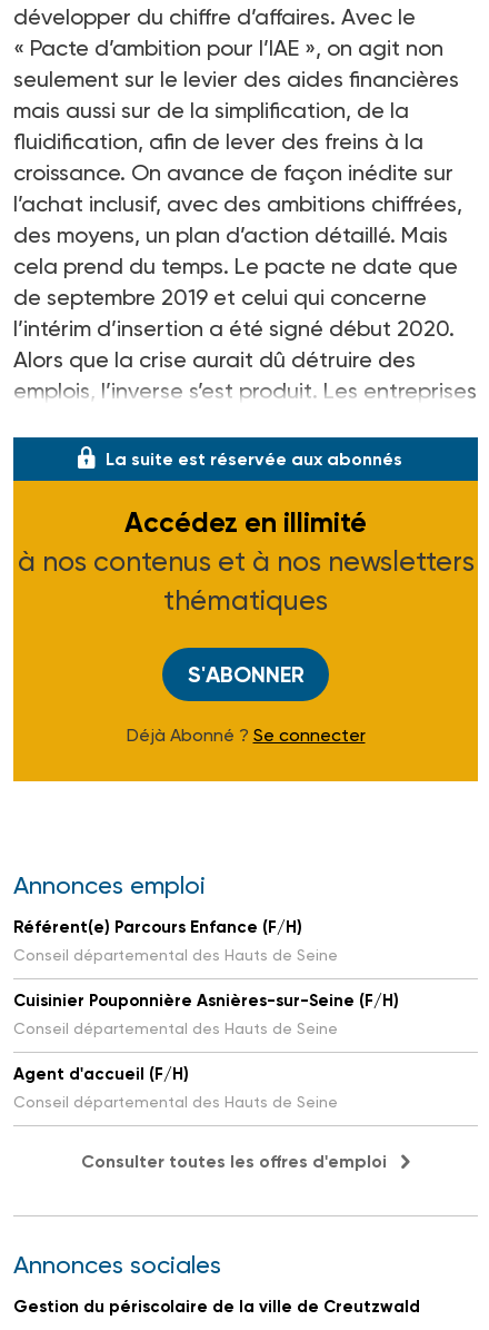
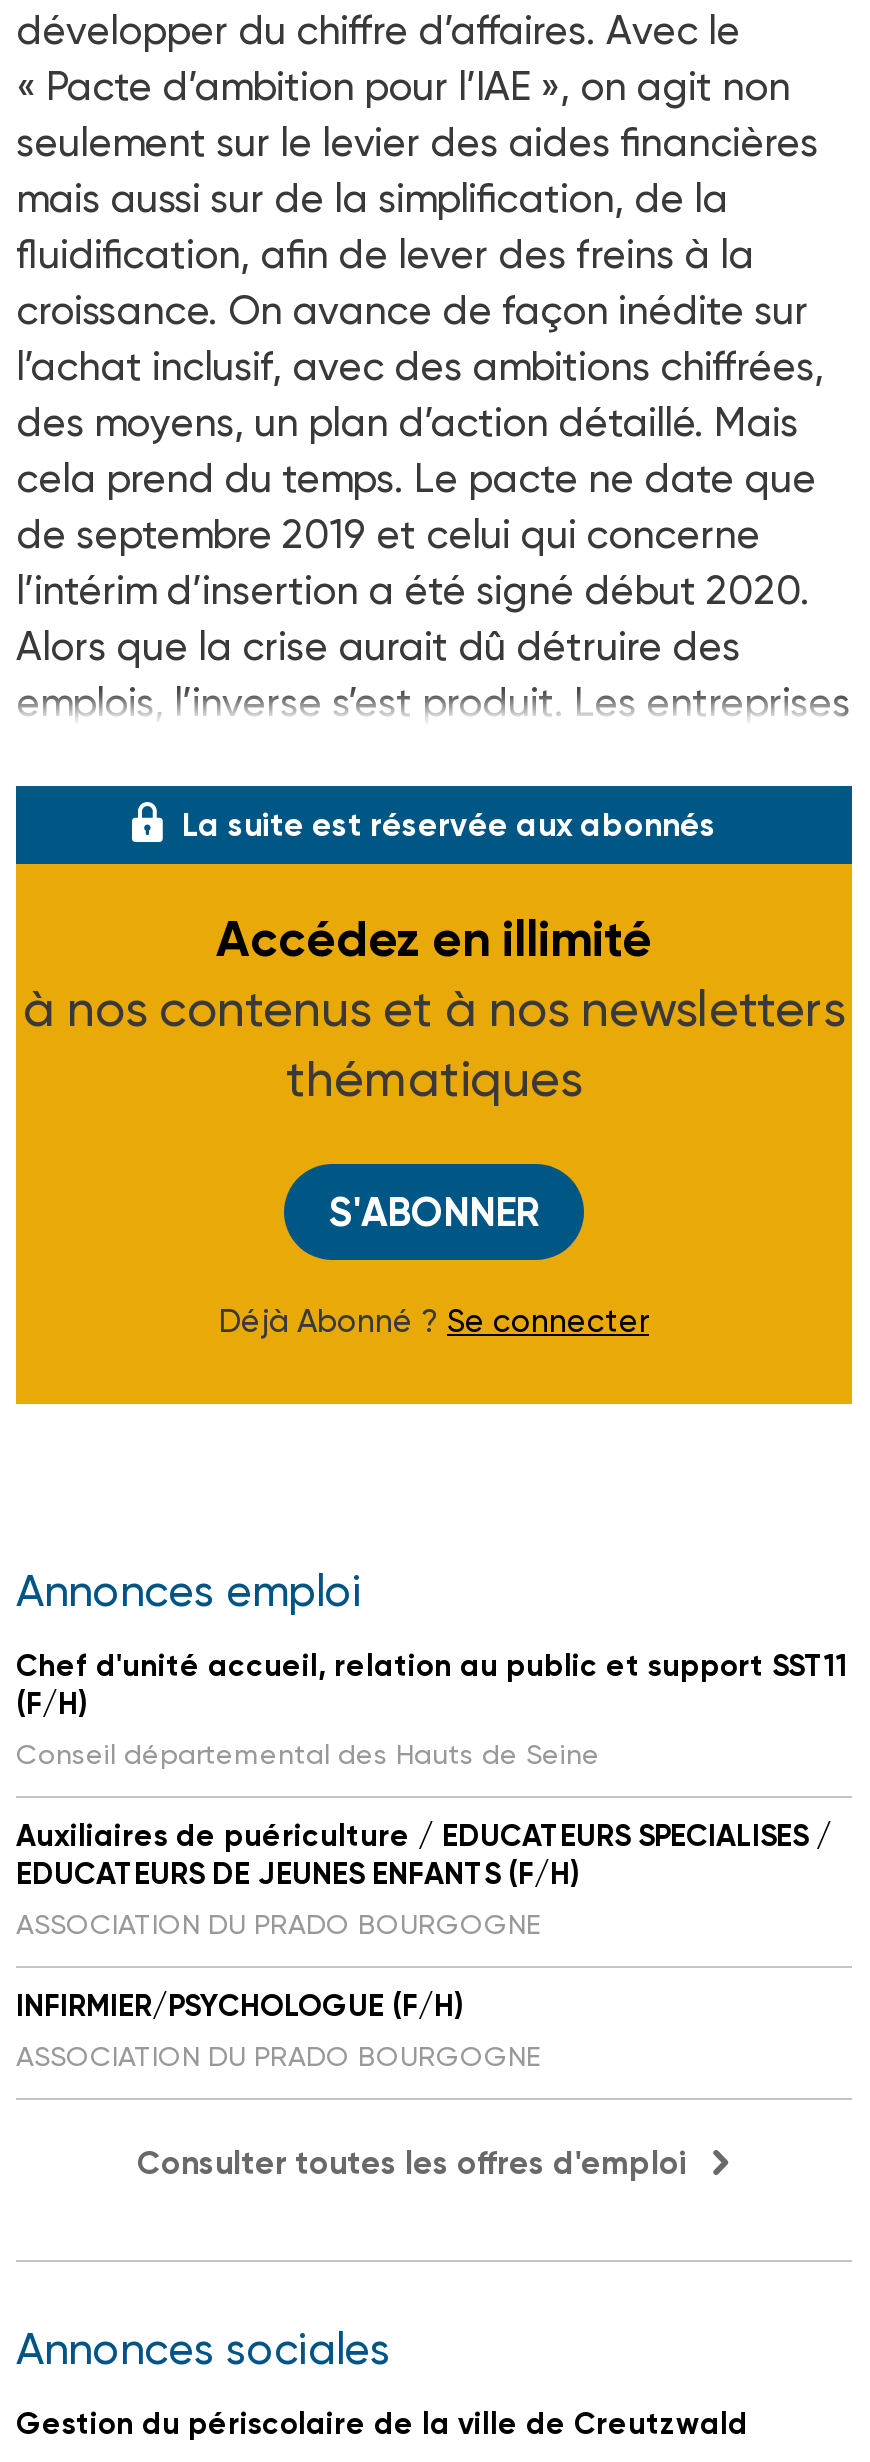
- Référent(e) Parcours Enfance (F/H)
+ Chef d'unité accueil, relation au public et support SST11
+ (F/H)

- Cuisinier Pouponnière Asnières-sur-Seine (F/H)
- Conseil départemental des Hauts de Seine
+ Auxiliaires de puériculture / EDUCATEURS SPECIALISES /
+ EDUCATEURS DE JEUNES ENFANTS (F/H)
+ ASSOCIATION DU PRADO BOURGOGNE

- Agent d'accueil (F/H)
- Conseil départemental des Hauts de Seine
+ INFIRMIER/PSYCHOLOGUE (F/H)
+ ASSOCIATION DU PRADO BOURGOGNE
